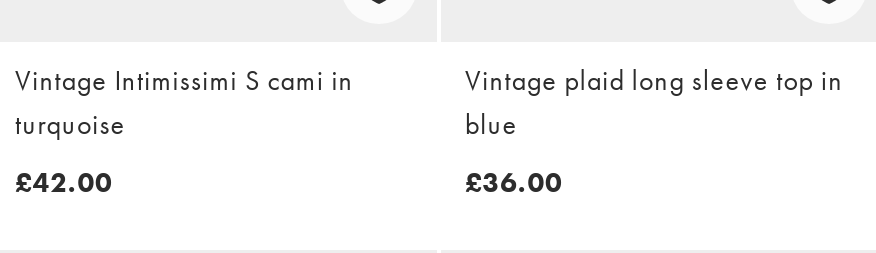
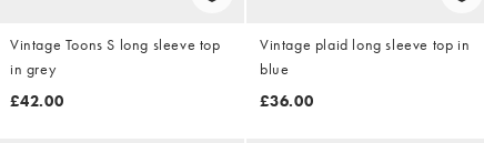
- Vintage Intimissimi S cami in
- turquoise
+ Vintage Toons S long sleeve top
+ in grey
